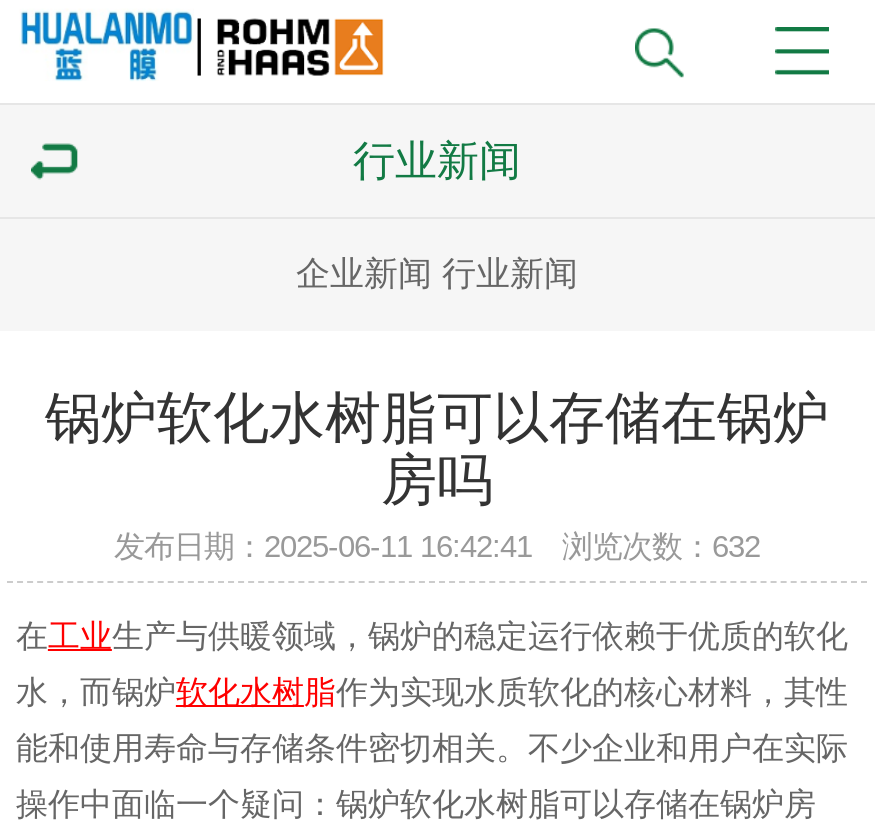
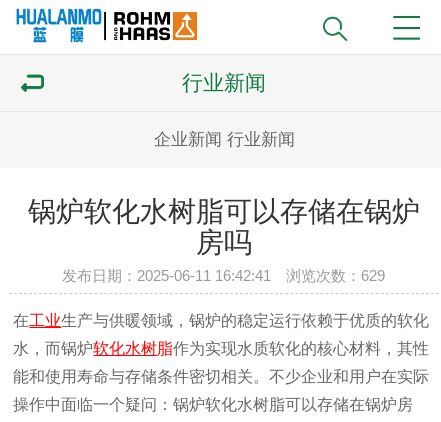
- 发布日期：2025-06-11 16:42:41 浏览次数：632
+ 发布日期：2025-06-11 16:42:41 浏览次数：629
